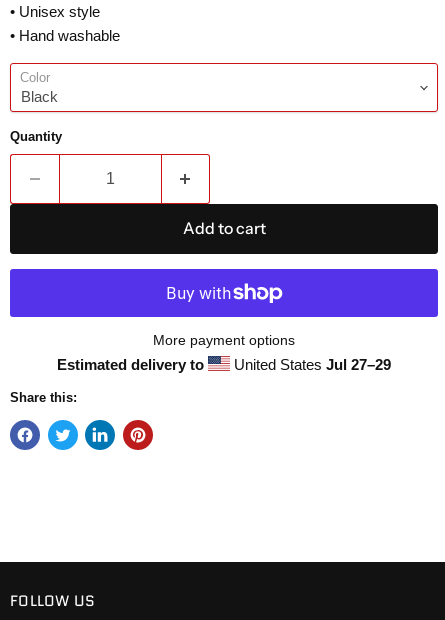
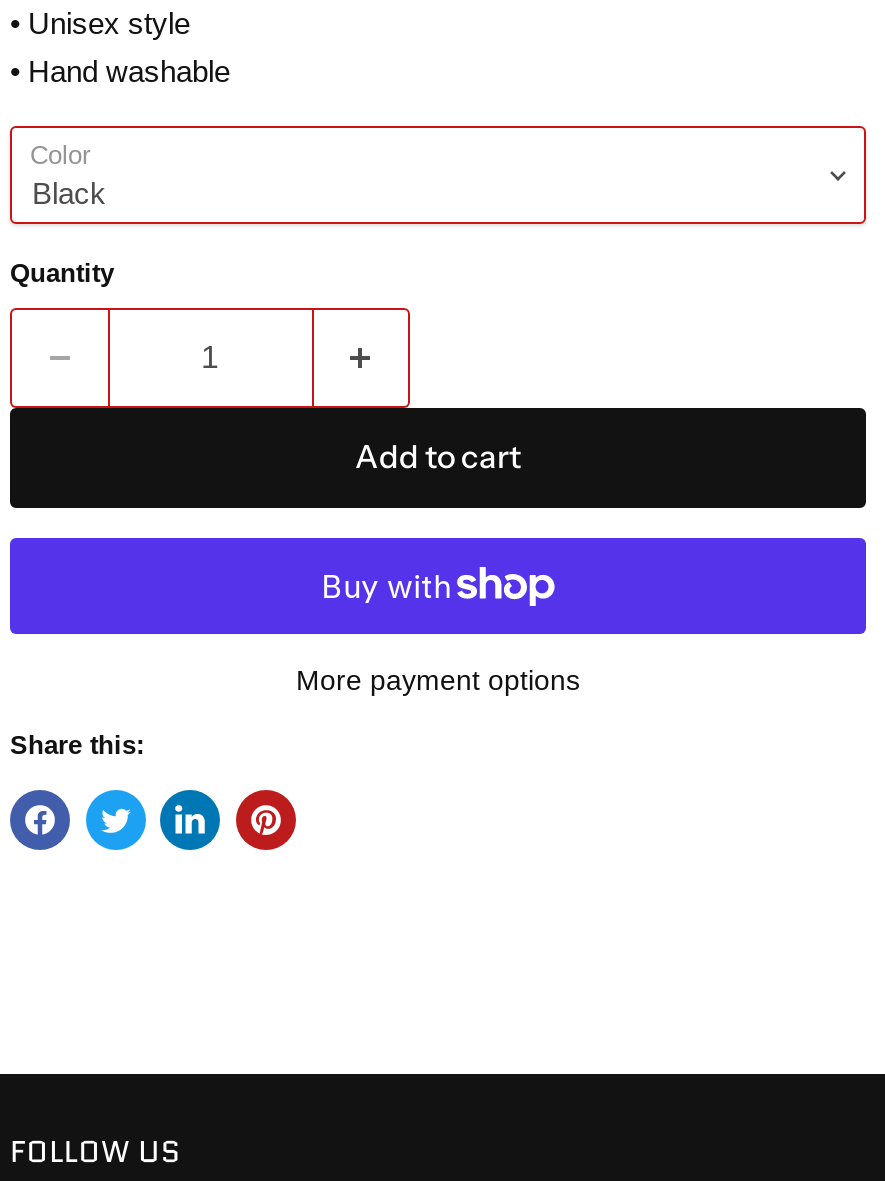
- Estimated delivery to
- United States Jul 27–29
